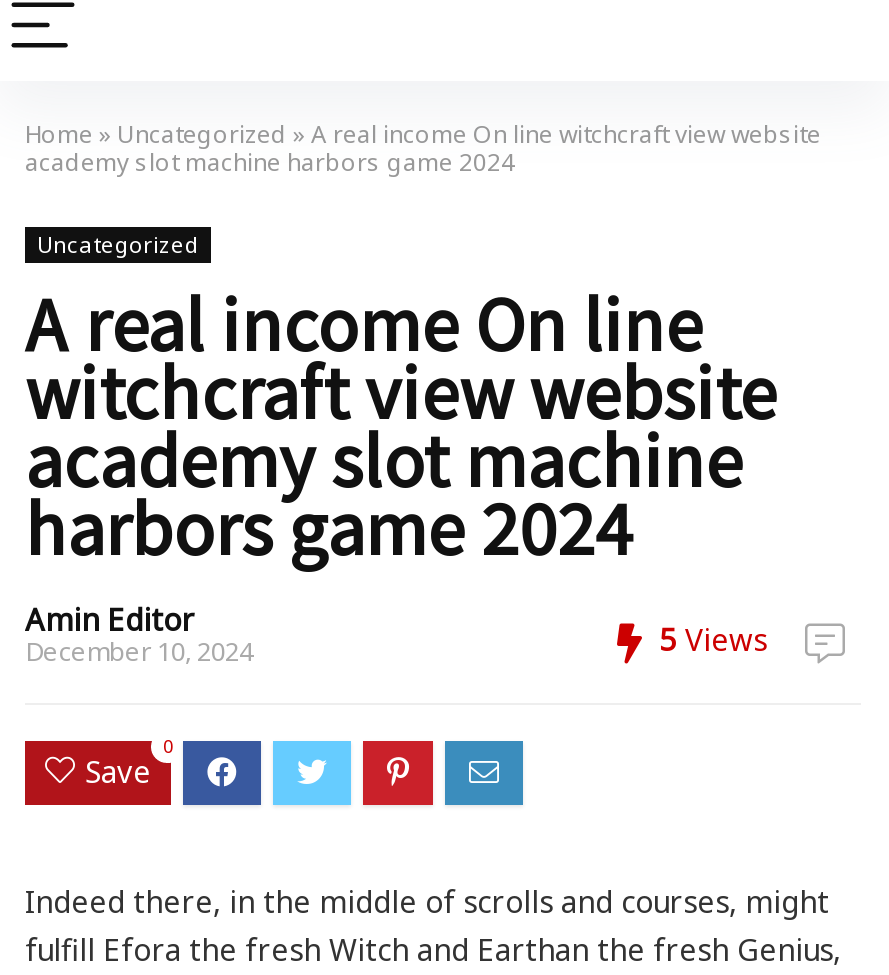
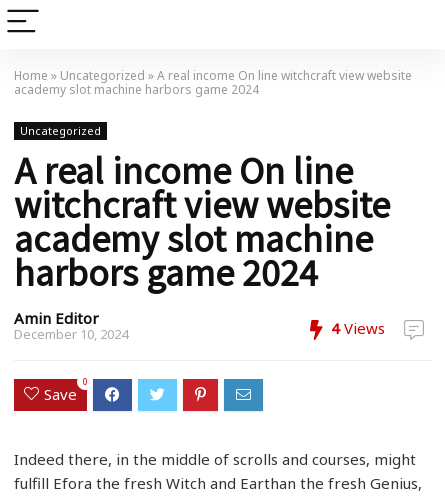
- 5 Views
+ 4 Views
